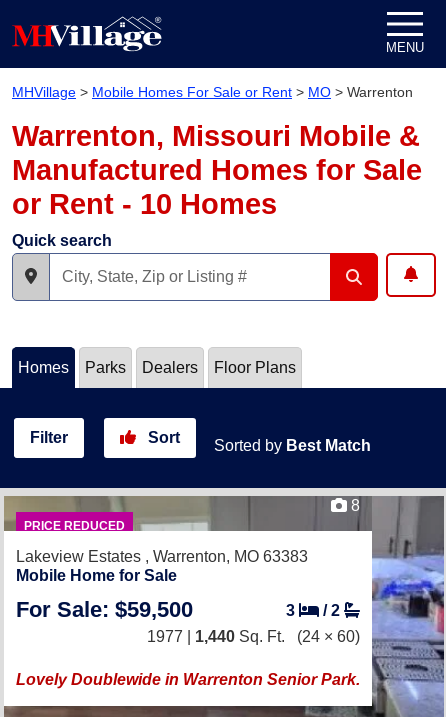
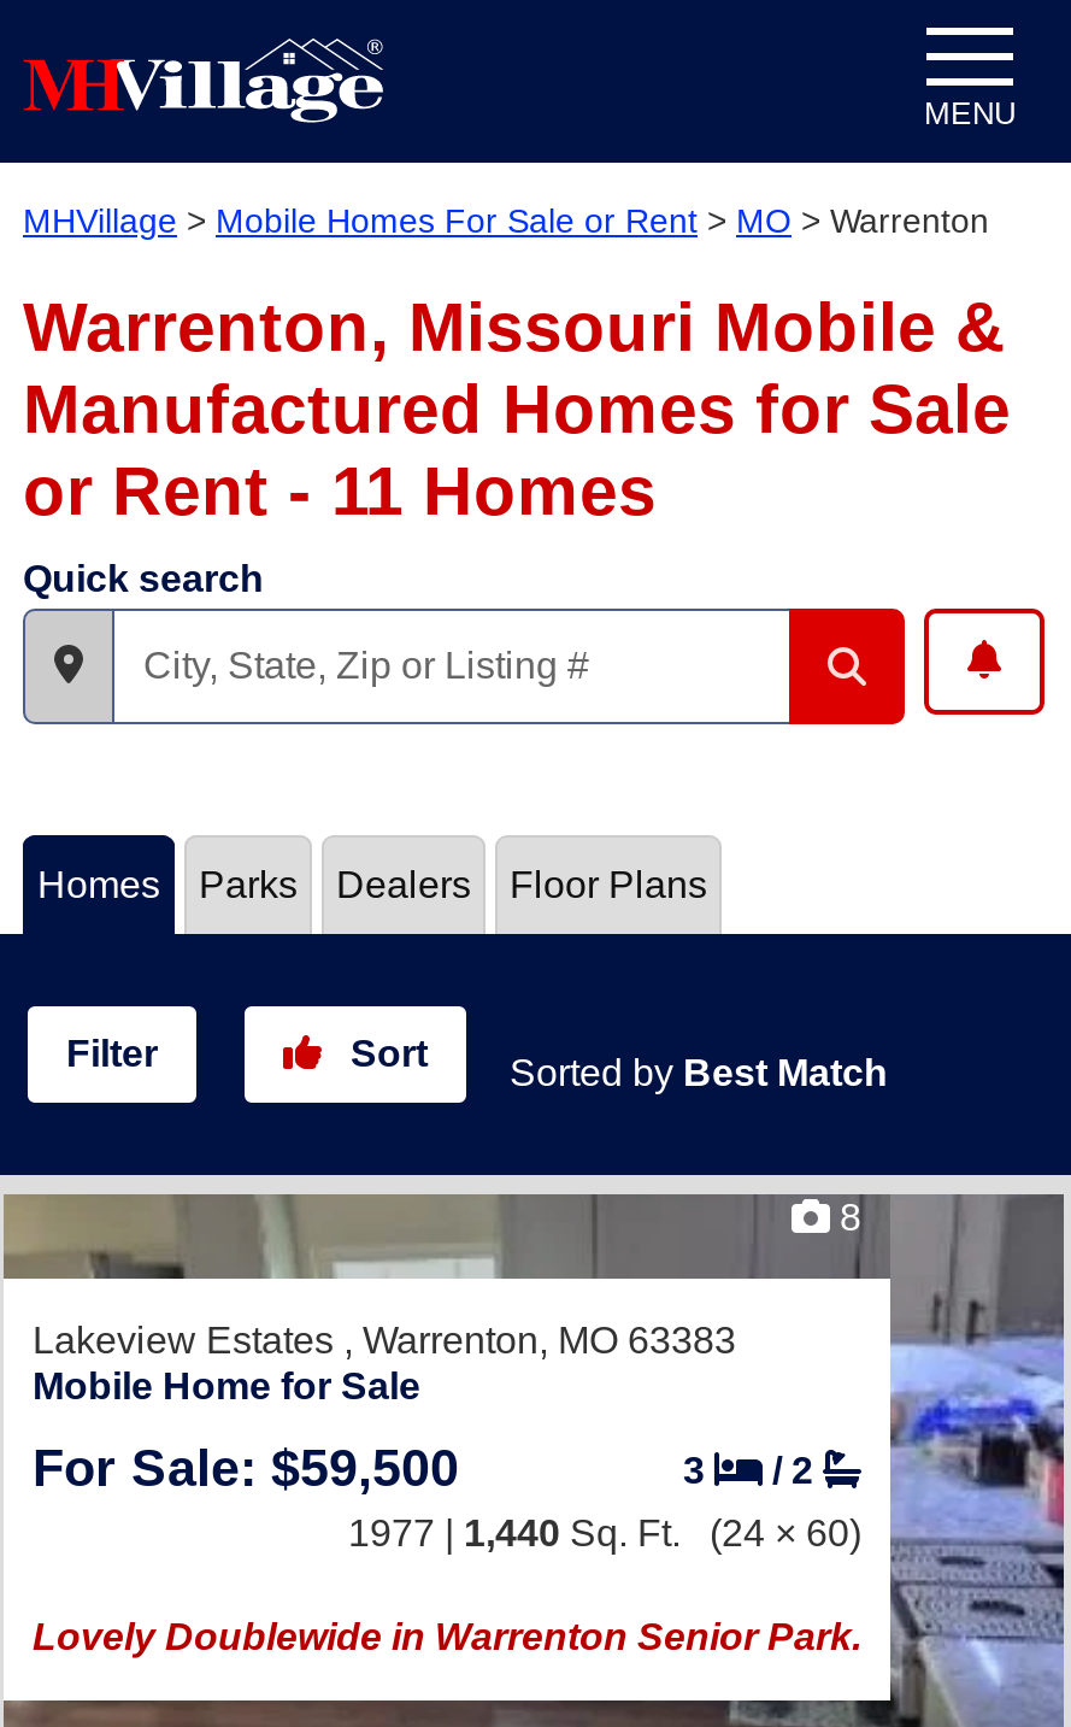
- or Rent - 10 Homes
+ or Rent - 11 Homes

- PRICE REDUCED
